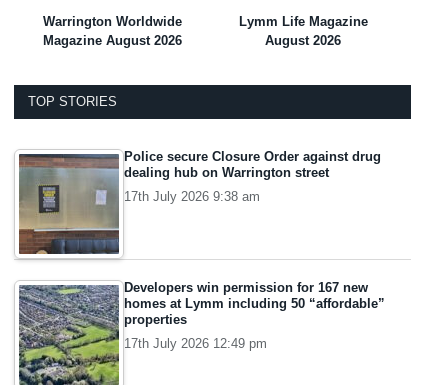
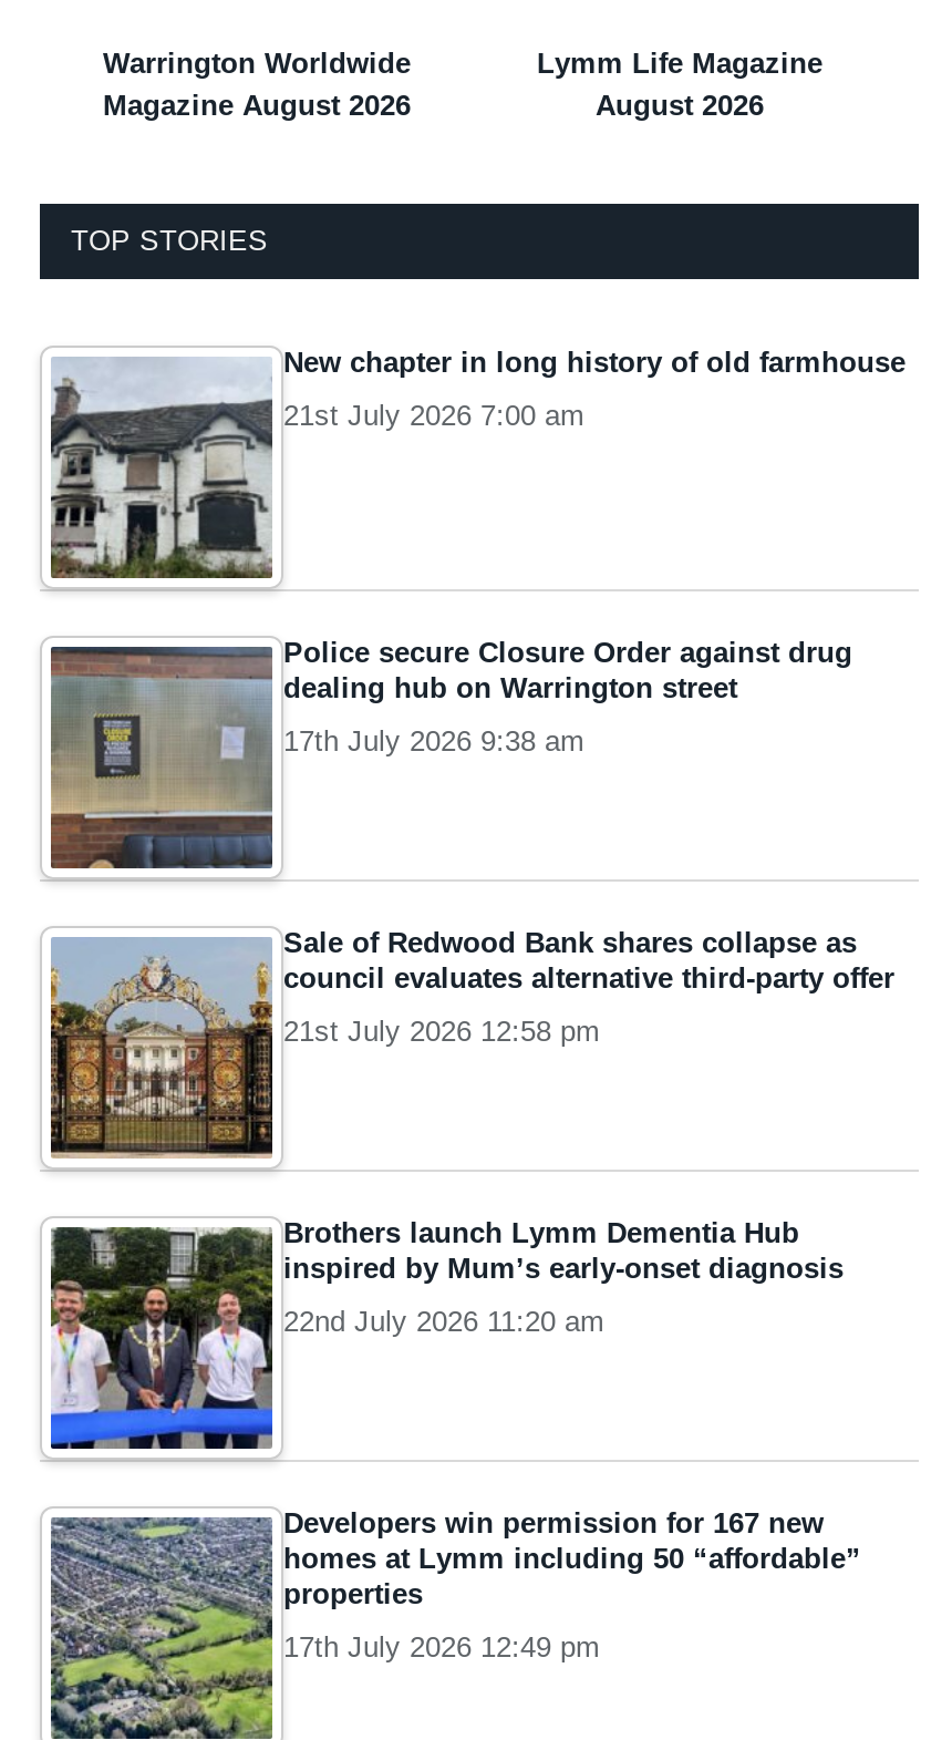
+ [image]
+ New chapter in long history of old farmhouse
+ 21st July 2026 7:00 am

+ [image]
+ Brothers launch Lymm Dementia Hub
+ inspired by Mum’s early-onset diagnosis
+ 22nd July 2026 11:20 am

+ [image]
+ Sale of Redwood Bank shares collapse as
+ council evaluates alternative third-party offer
+ 21st July 2026 12:58 pm
